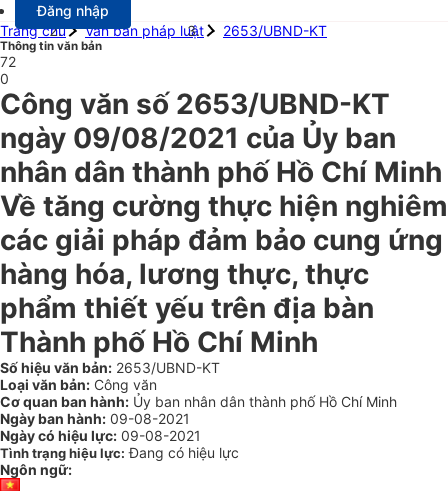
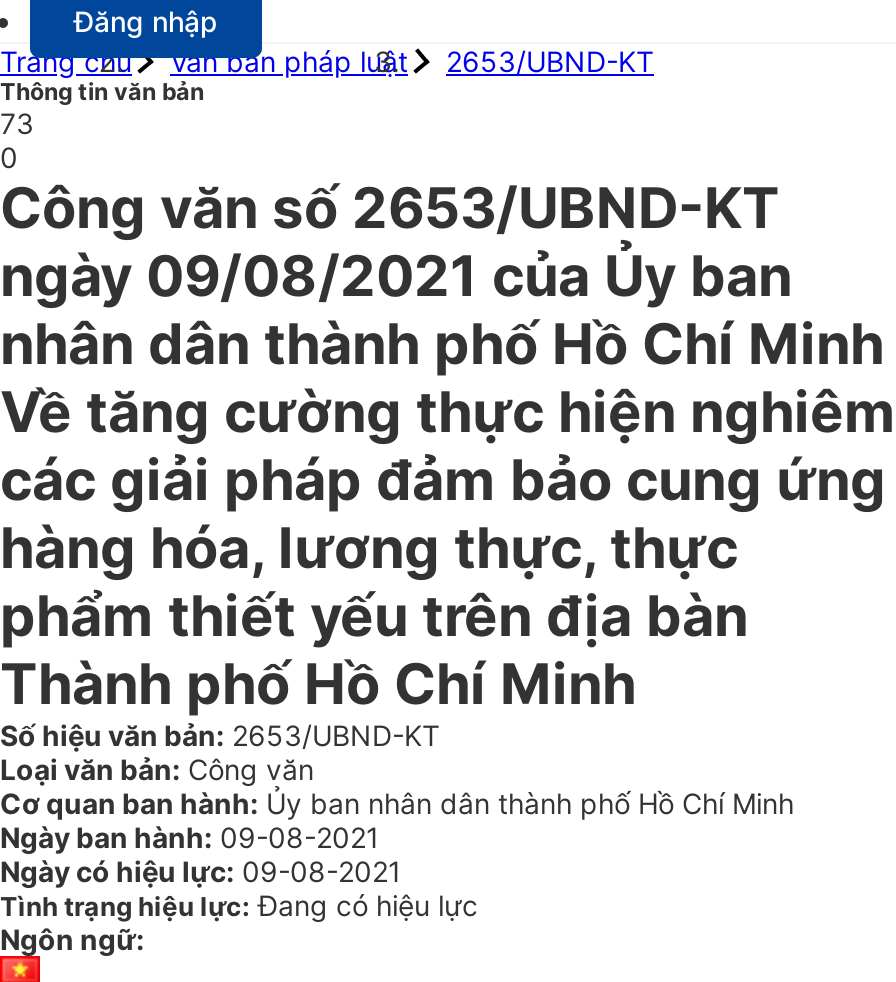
- 72
+ 73
